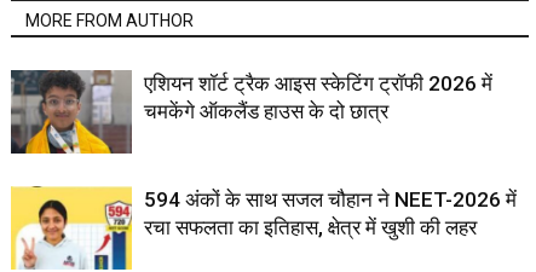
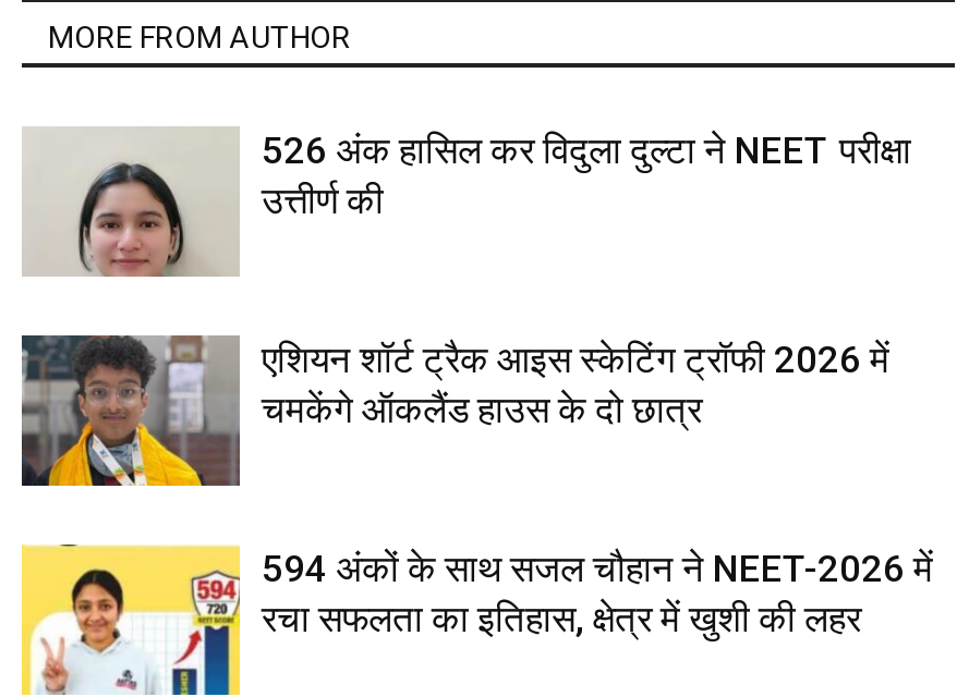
+ [image]
+ 526 अंक हासिल कर विदुला दुल्टा ने NEET परीक्षा
+ उत्तीर्ण की
